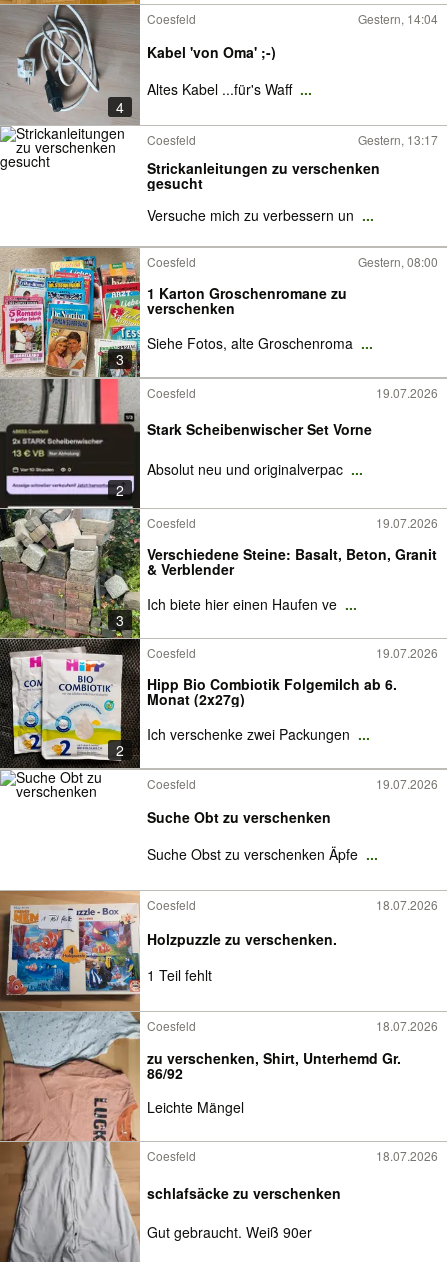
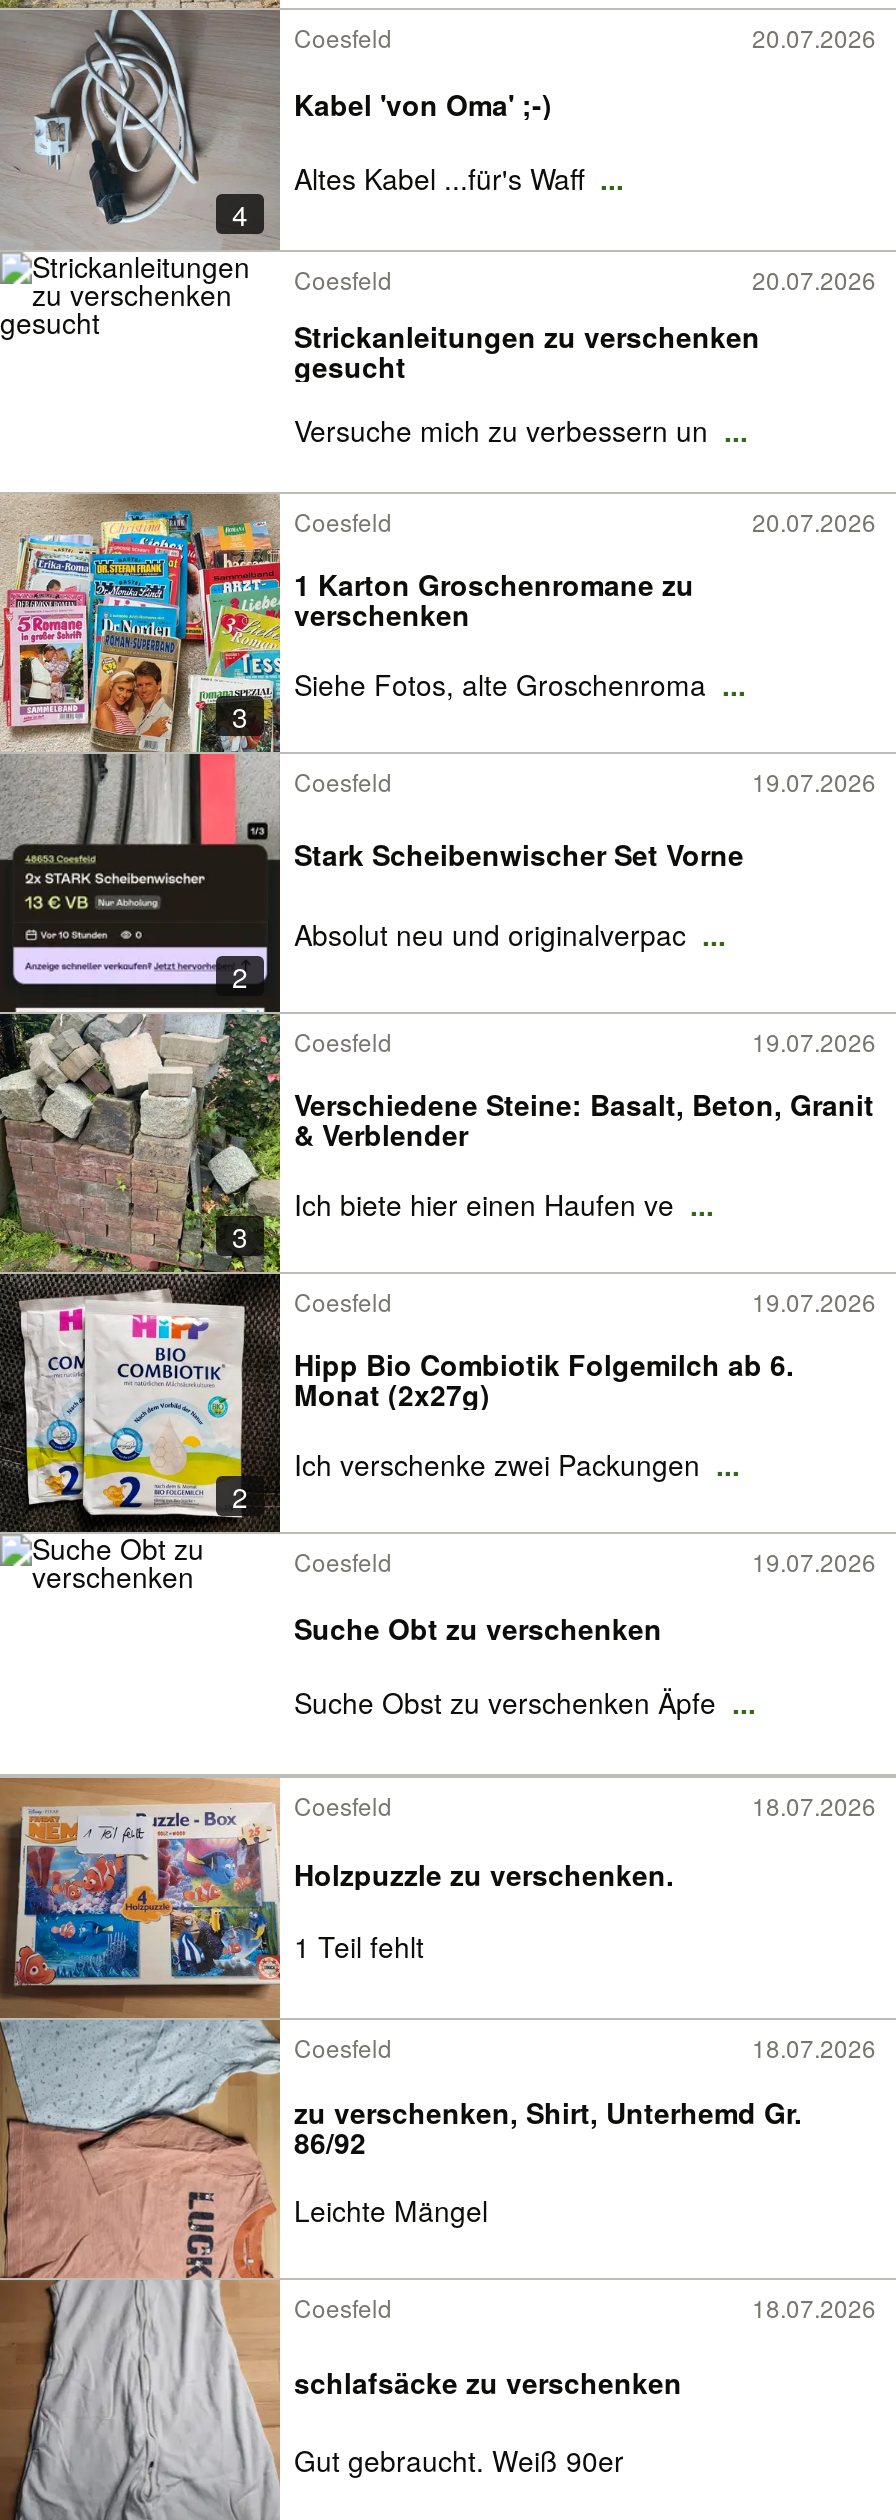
- Gestern, 14:04
+ 20.07.2026

- Gestern, 13:17
+ 20.07.2026

- Gestern, 08:00
+ 20.07.2026
